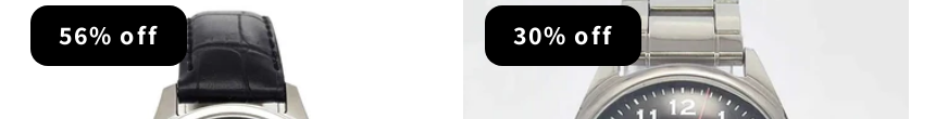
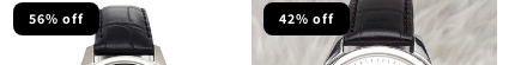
- 30% off
+ 42% off
